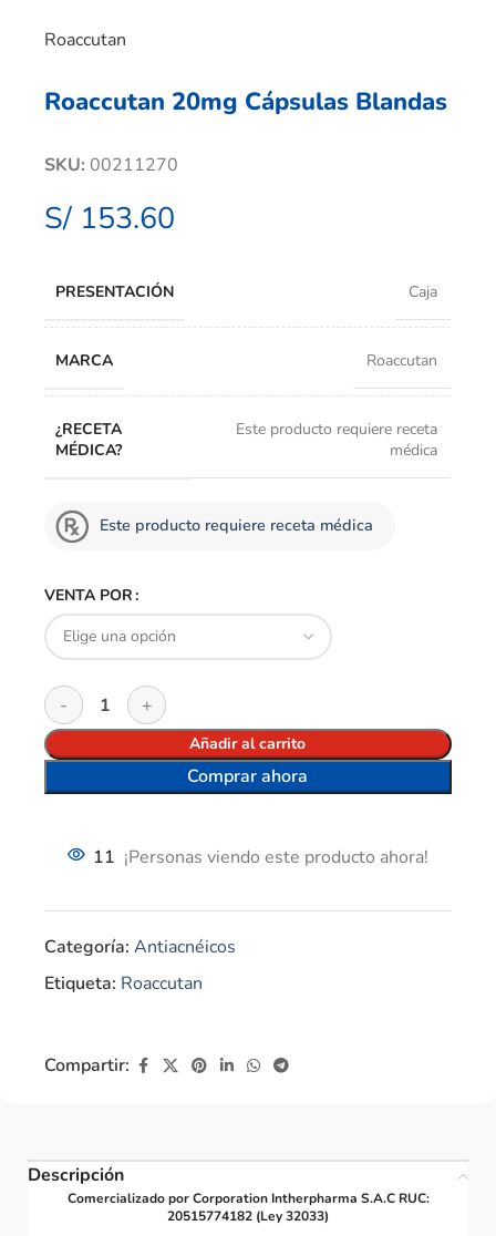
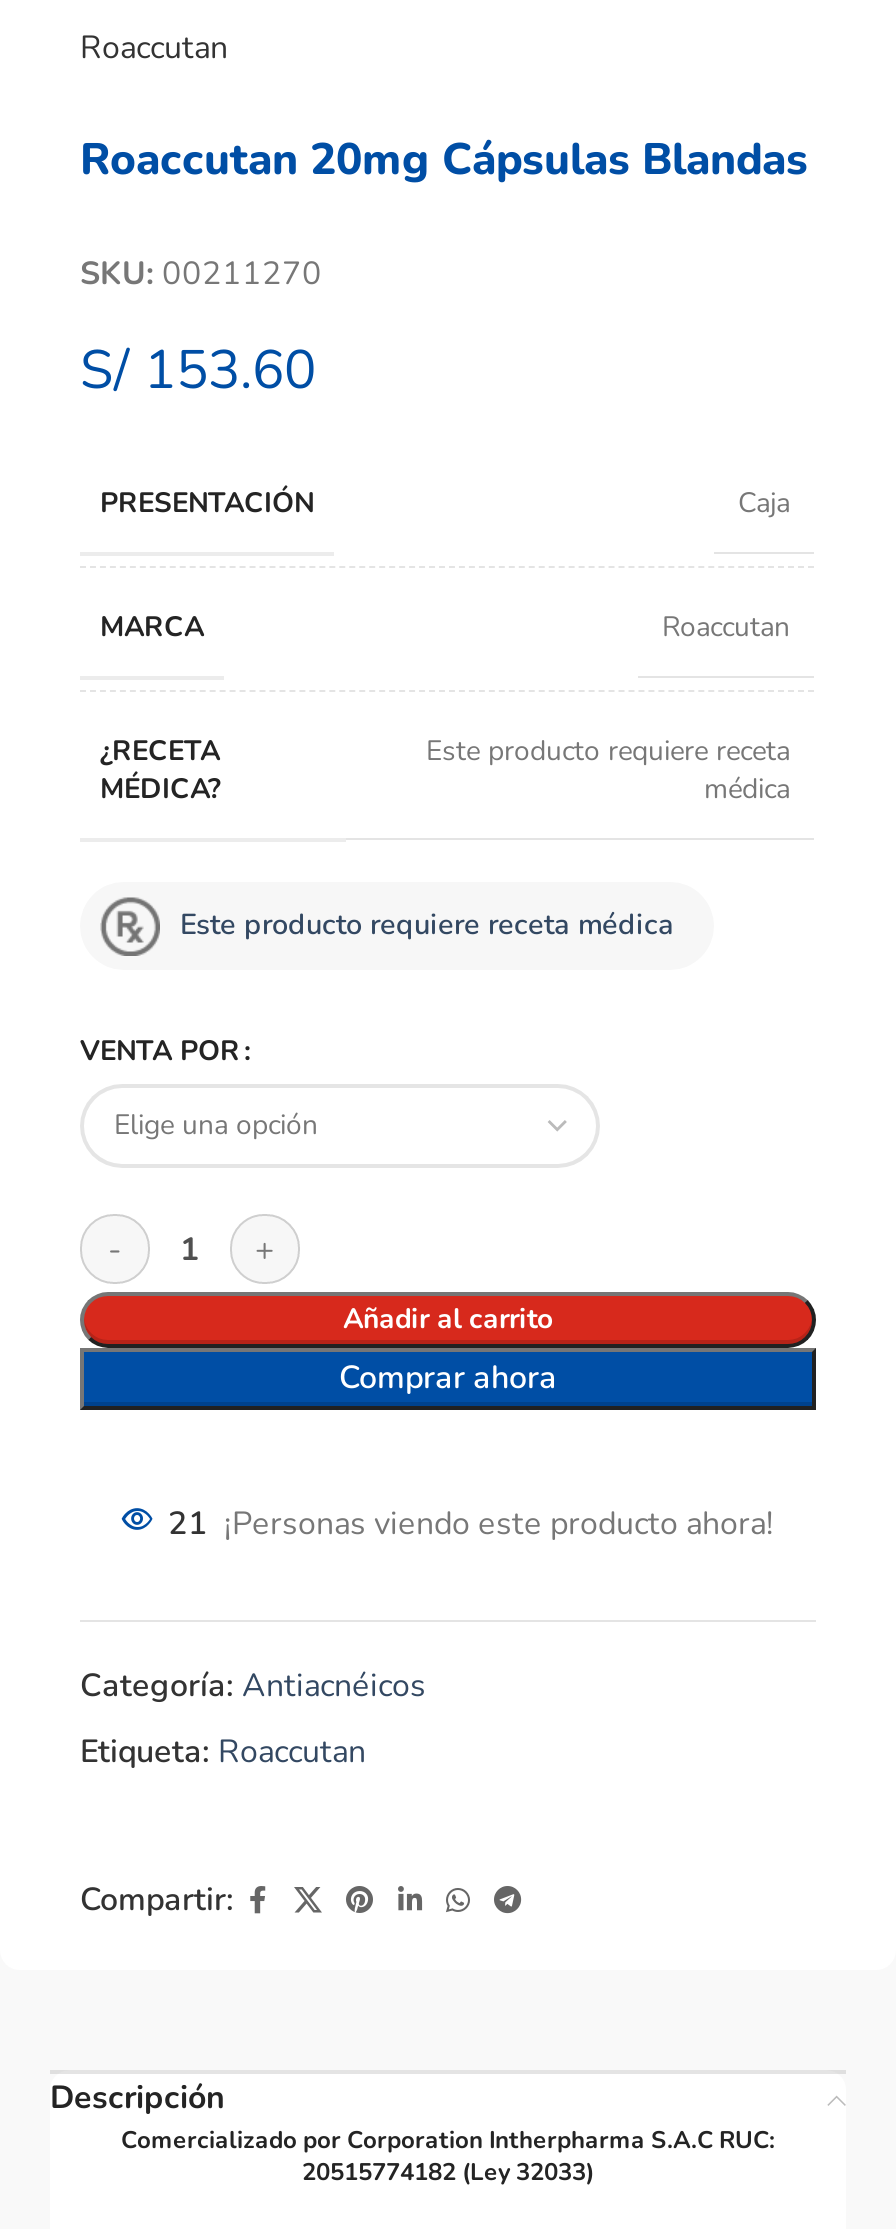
- 11 ¡Personas viendo este producto ahora!
+ 21 ¡Personas viendo este producto ahora!
